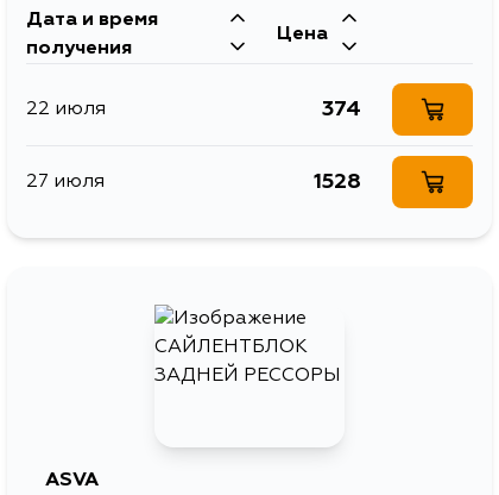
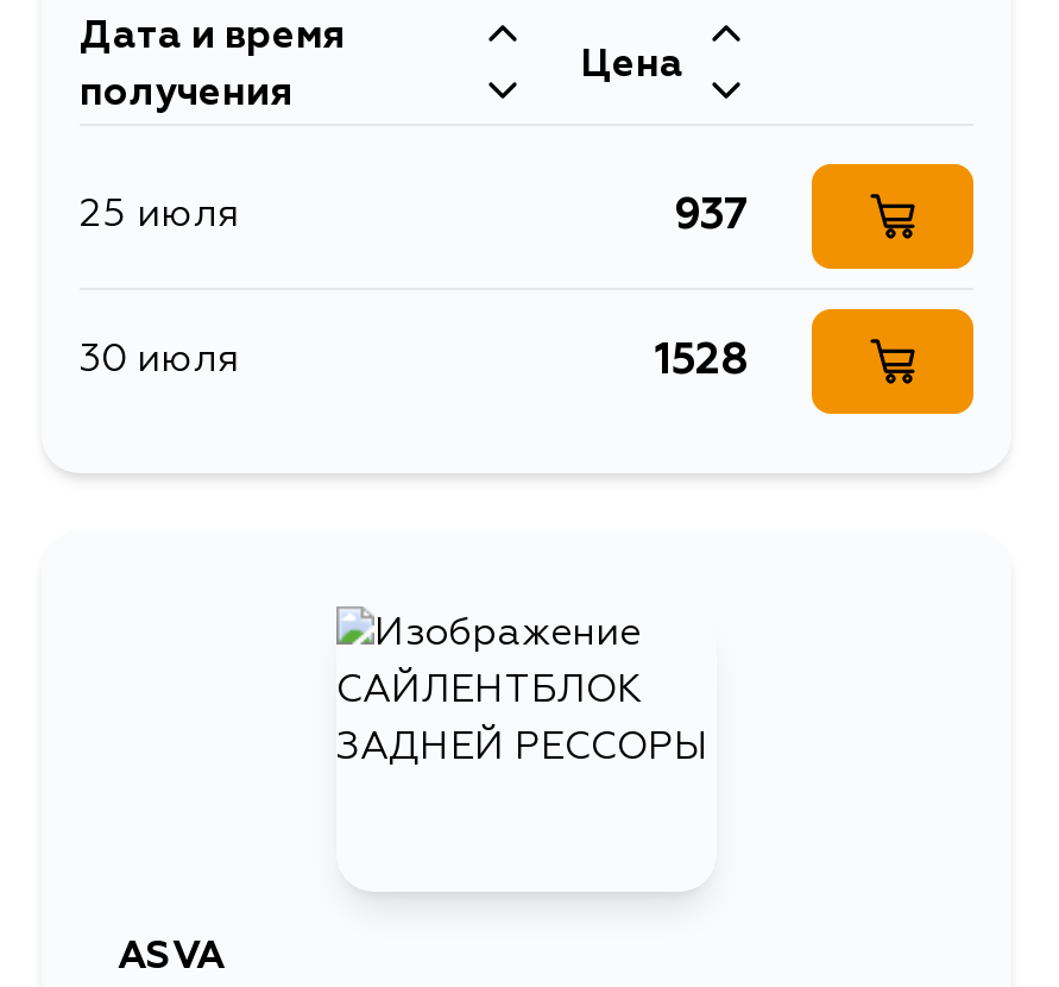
- 22 июля
+ 25 июля

- 374
+ 937

- 27 июля
+ 30 июля
